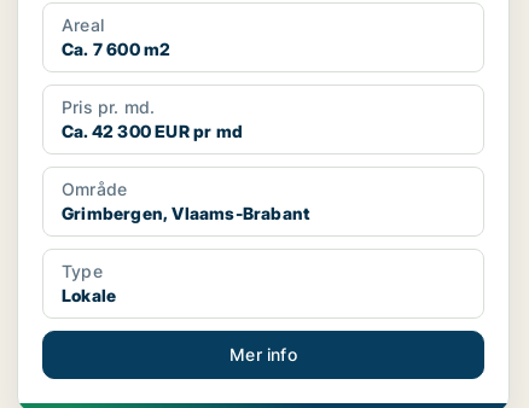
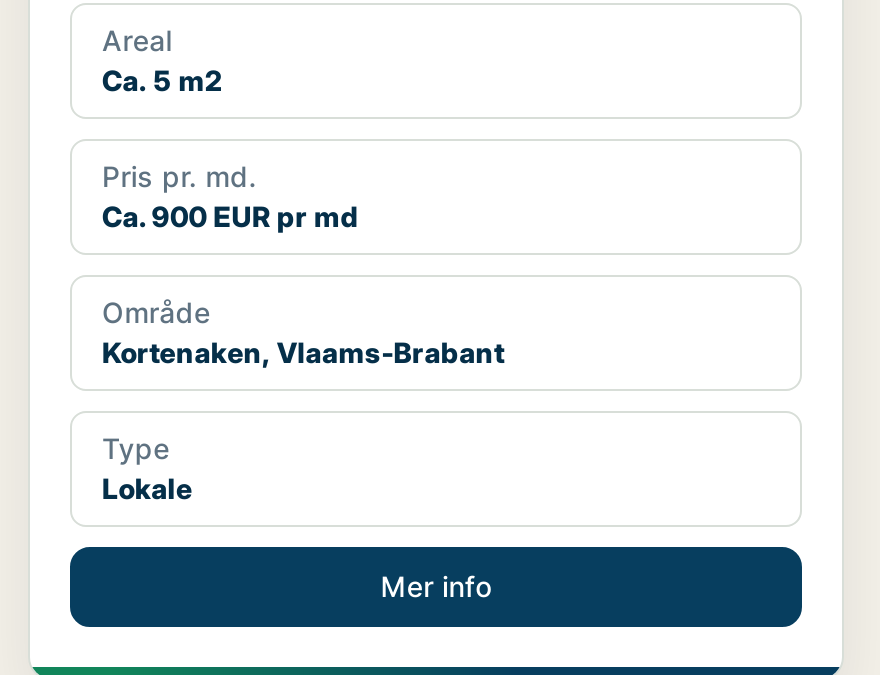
- Ca. 7 600 m2
+ Ca. 5 m2

- Ca. 42 300 EUR pr md
+ Ca. 900 EUR pr md

- Grimbergen, Vlaams-Brabant
+ Kortenaken, Vlaams-Brabant
